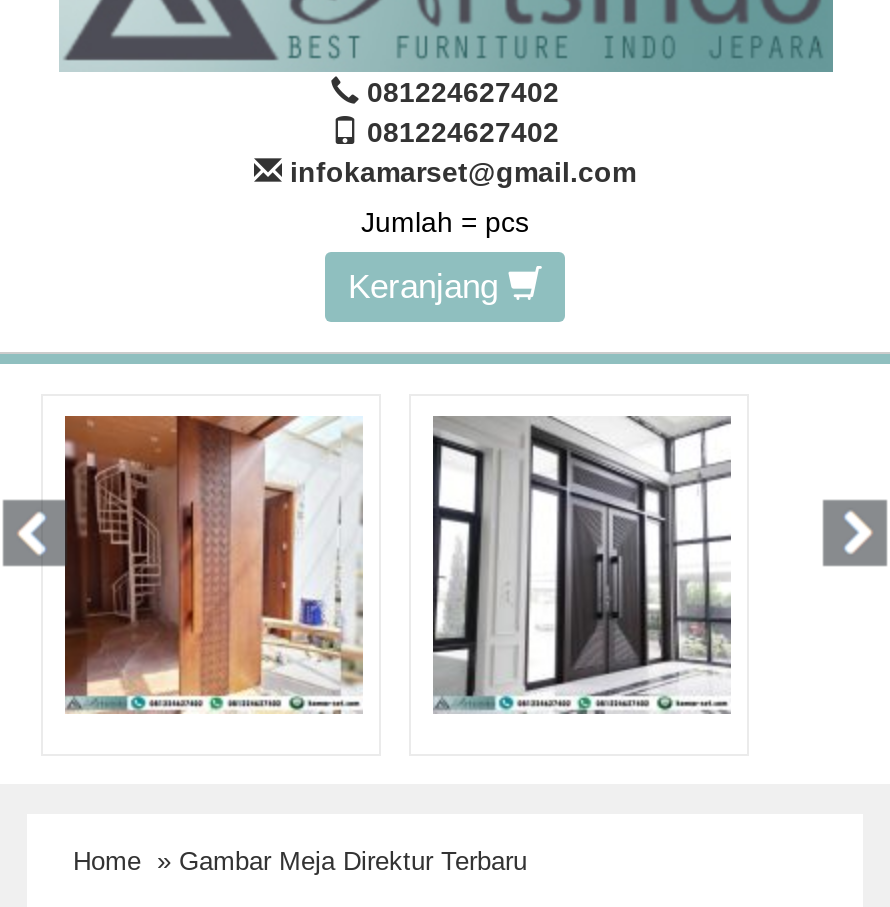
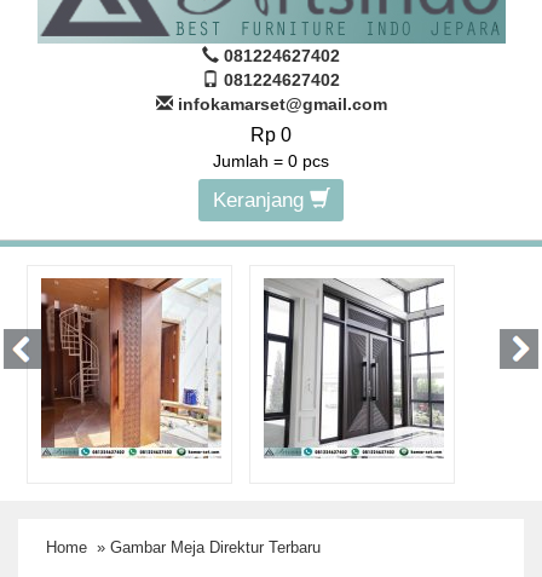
- Jumlah = pcs
+ Rp 0
+ Jumlah = 0 pcs
